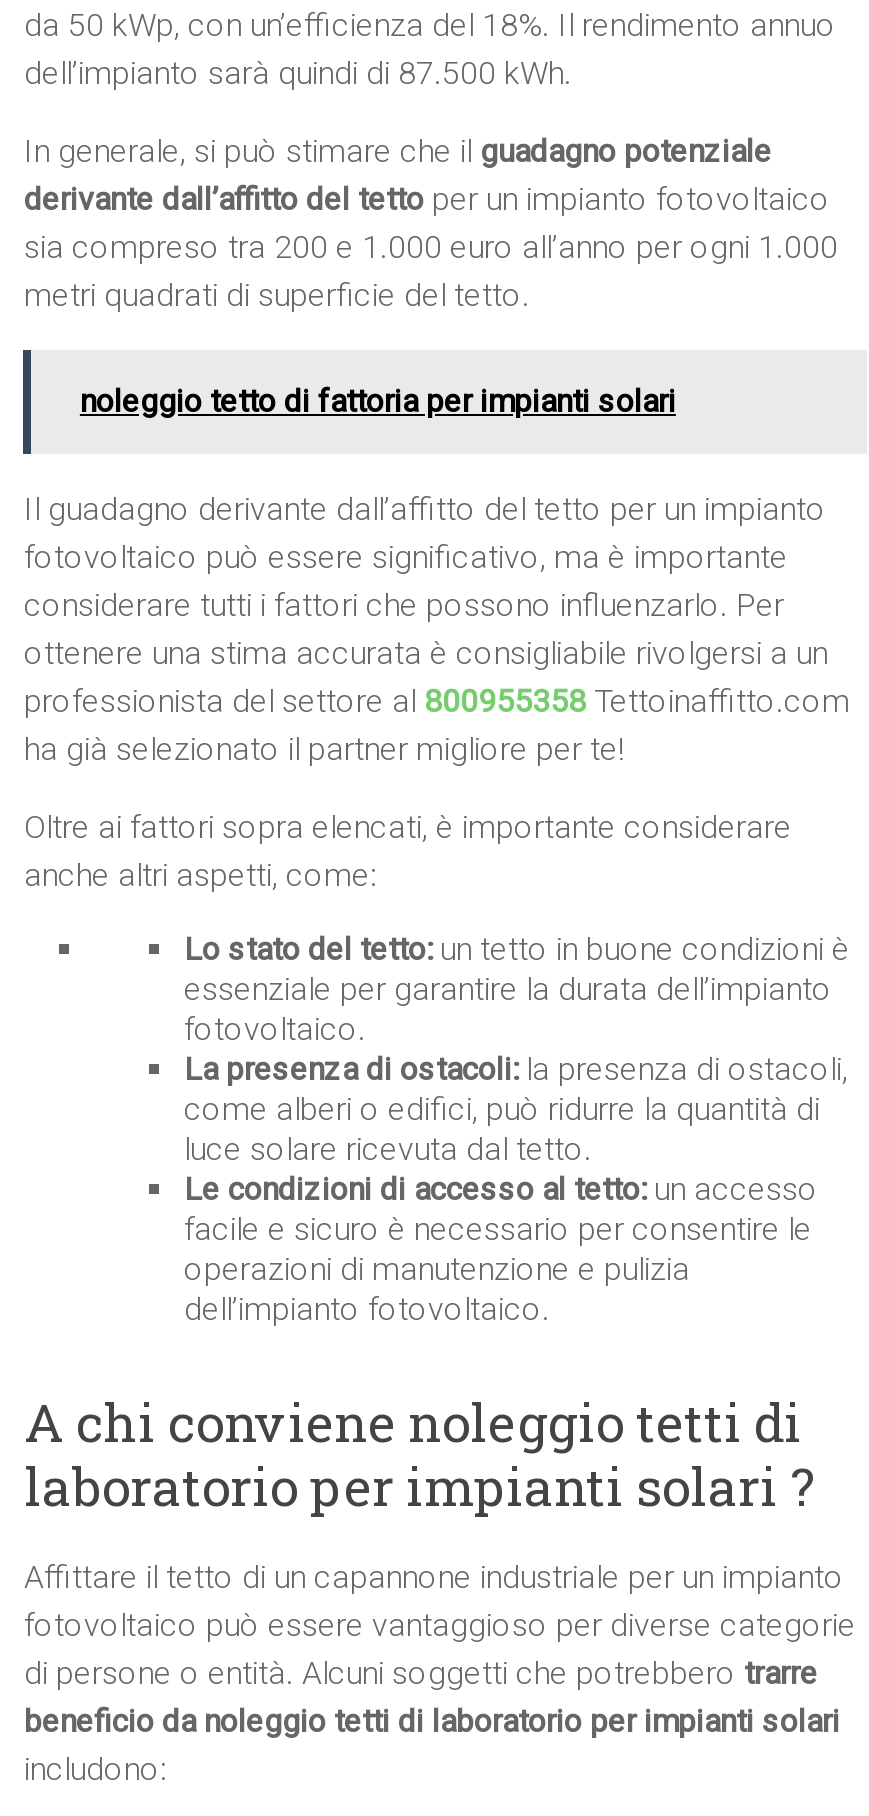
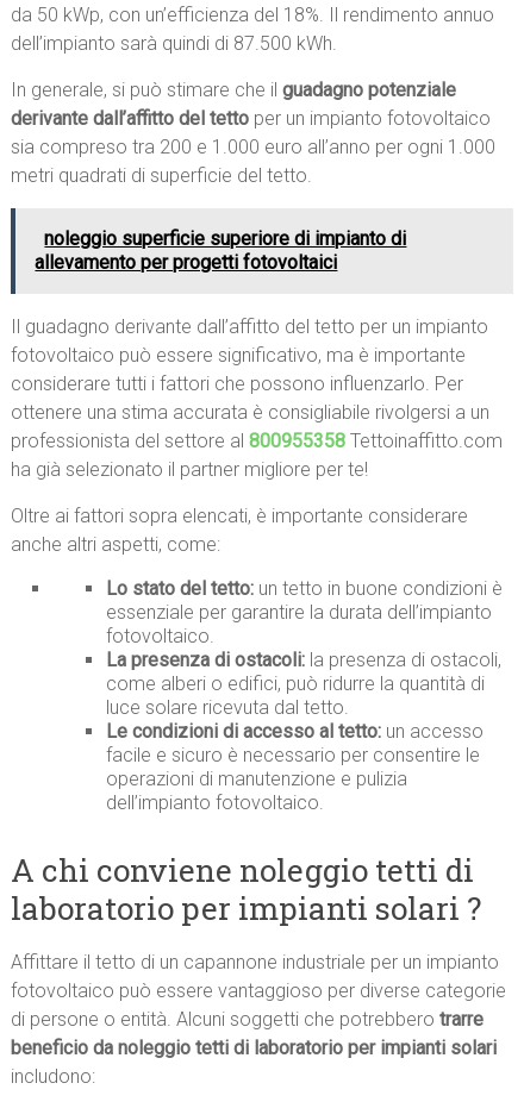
- noleggio tetto di fattoria per impianti solari
+ noleggio superficie superiore di impianto di
+ allevamento per progetti fotovoltaici
